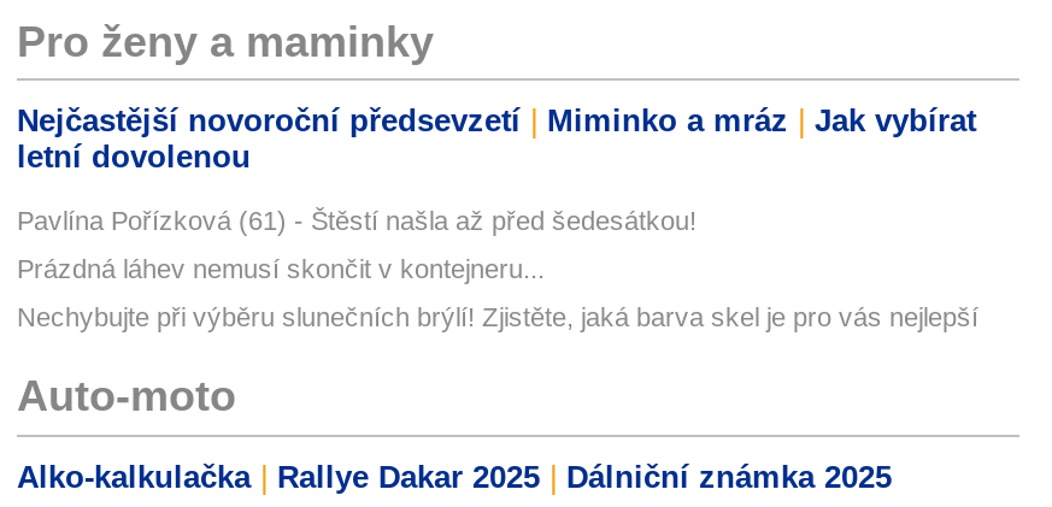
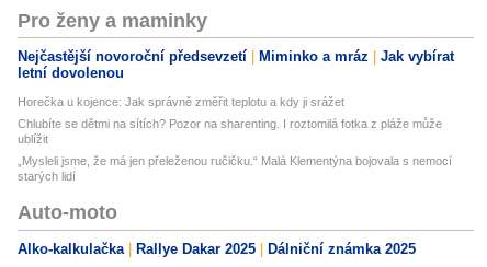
- Pavlína Pořízková (61) - Štěstí našla až před šedesátkou!
+ Horečka u kojence: Jak správně změřit teplotu a kdy ji srážet

- Prázdná láhev nemusí skončit v kontejneru...
+ Chlubíte se dětmi na sítích? Pozor na sharenting. I roztomilá fotka z pláže může
+ ublížit

- Nechybujte při výběru slunečních brýlí! Zjistěte, jaká barva skel je pro vás nejlepší
+ „Mysleli jsme, že má jen přeleženou ručičku.“ Malá Klementýna bojovala s nemocí
+ starých lidí
